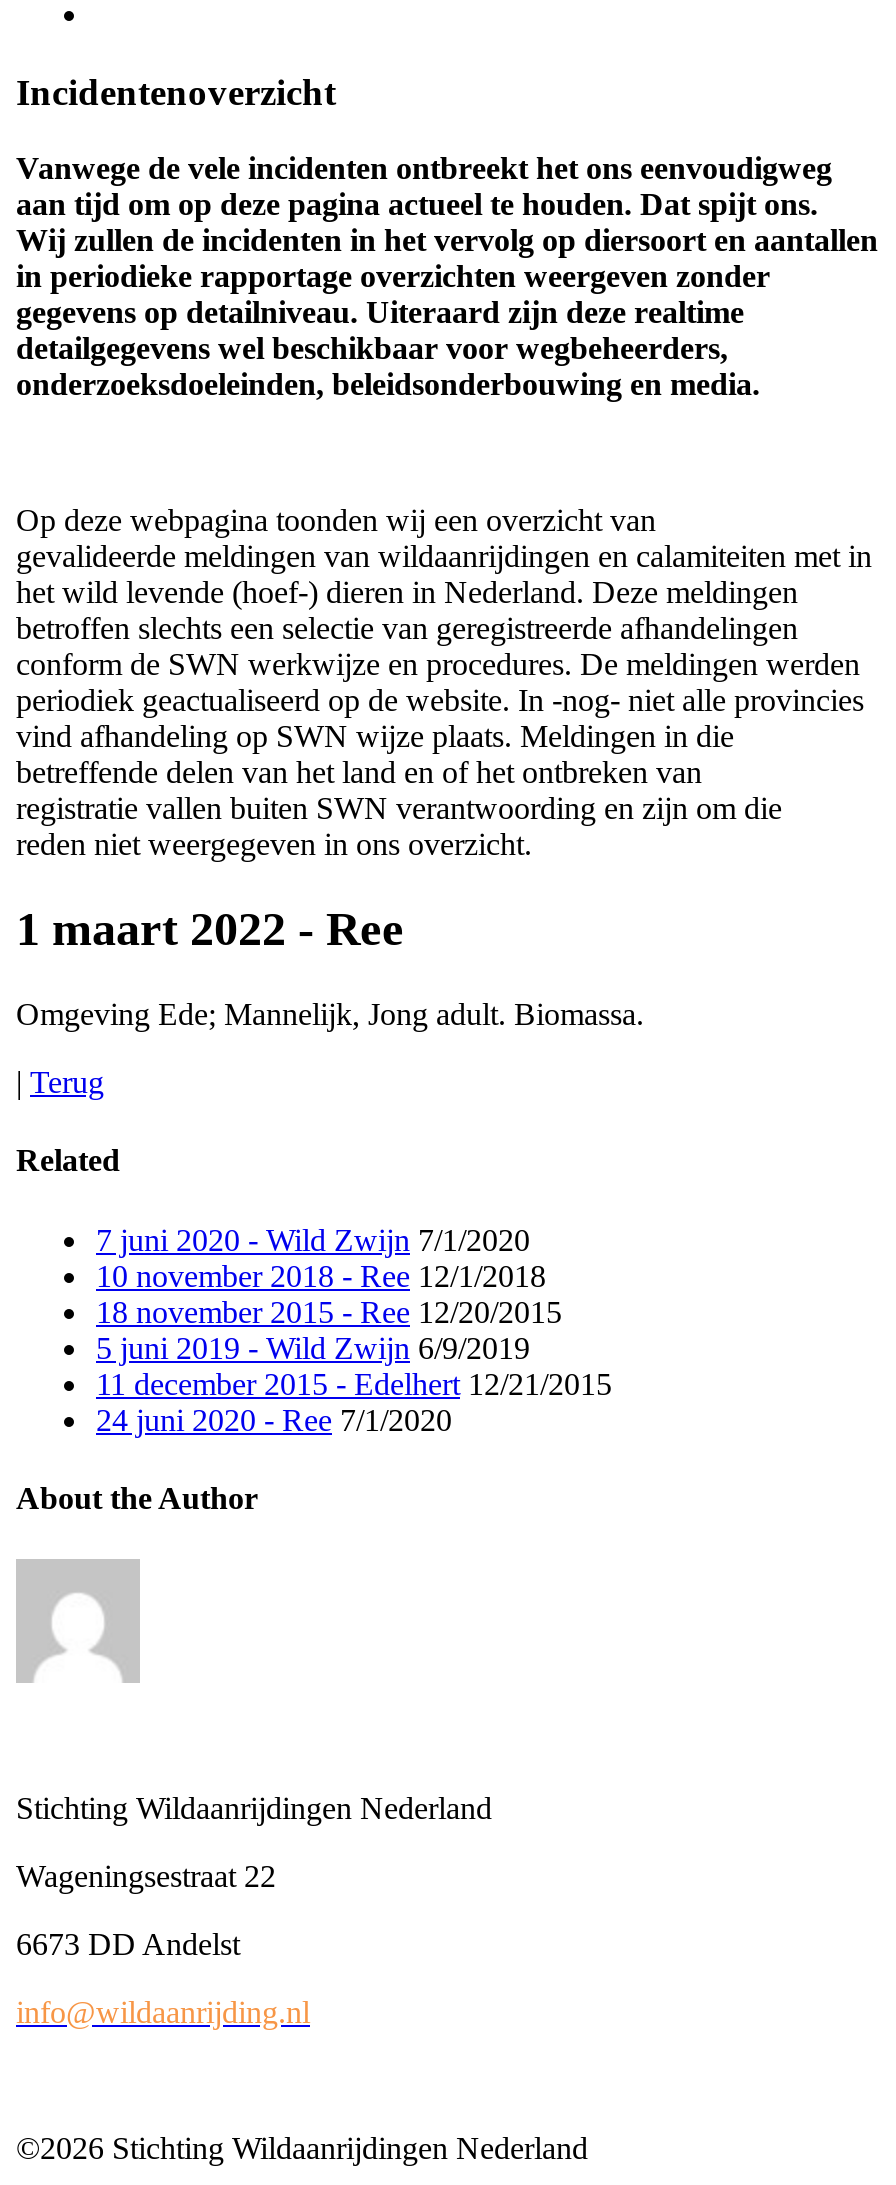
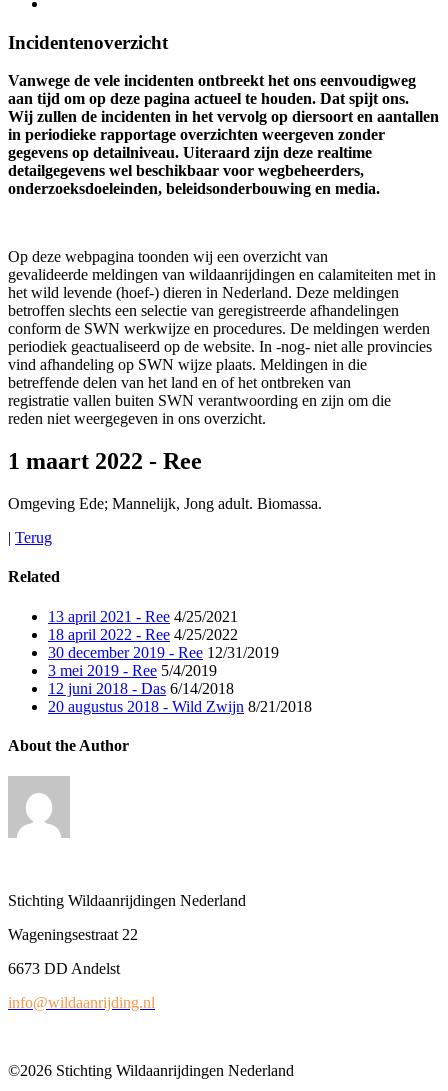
- 7 juni 2020 - Wild Zwijn 7/1/2020
- 10 november 2018 - Ree 12/1/2018
- 18 november 2015 - Ree 12/20/2015
- 5 juni 2019 - Wild Zwijn 6/9/2019
- 11 december 2015 - Edelhert 12/21/2015
- 24 juni 2020 - Ree 7/1/2020
+ 13 april 2021 - Ree 4/25/2021
+ 18 april 2022 - Ree 4/25/2022
+ 30 december 2019 - Ree 12/31/2019
+ 3 mei 2019 - Ree 5/4/2019
+ 12 juni 2018 - Das 6/14/2018
+ 20 augustus 2018 - Wild Zwijn 8/21/2018
